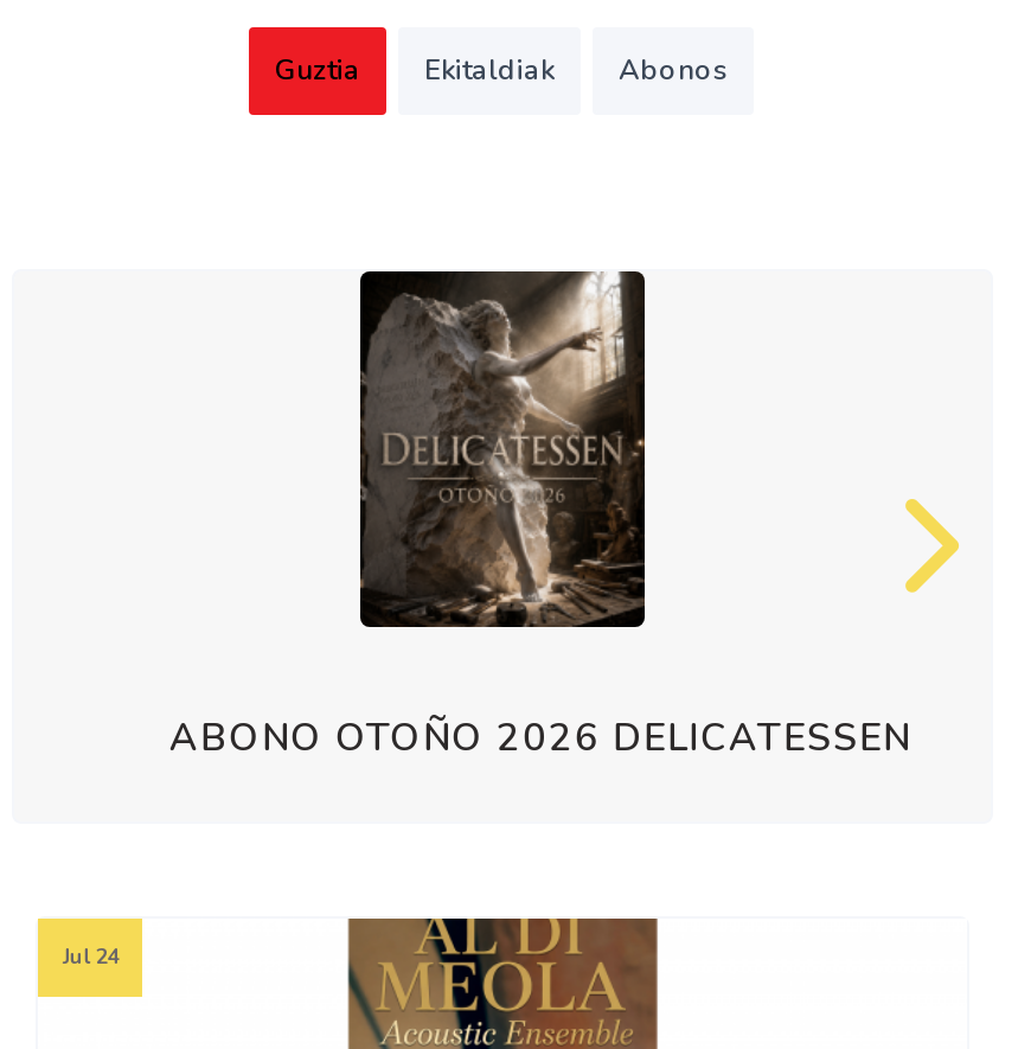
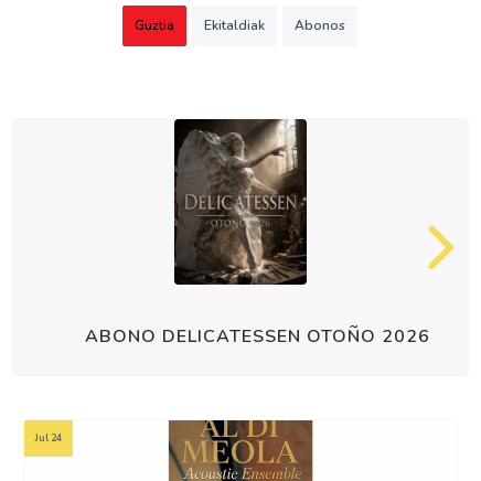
- ABONO OTOÑO 2026 DELICATESSEN
+ ABONO DELICATESSEN OTOÑO 2026
